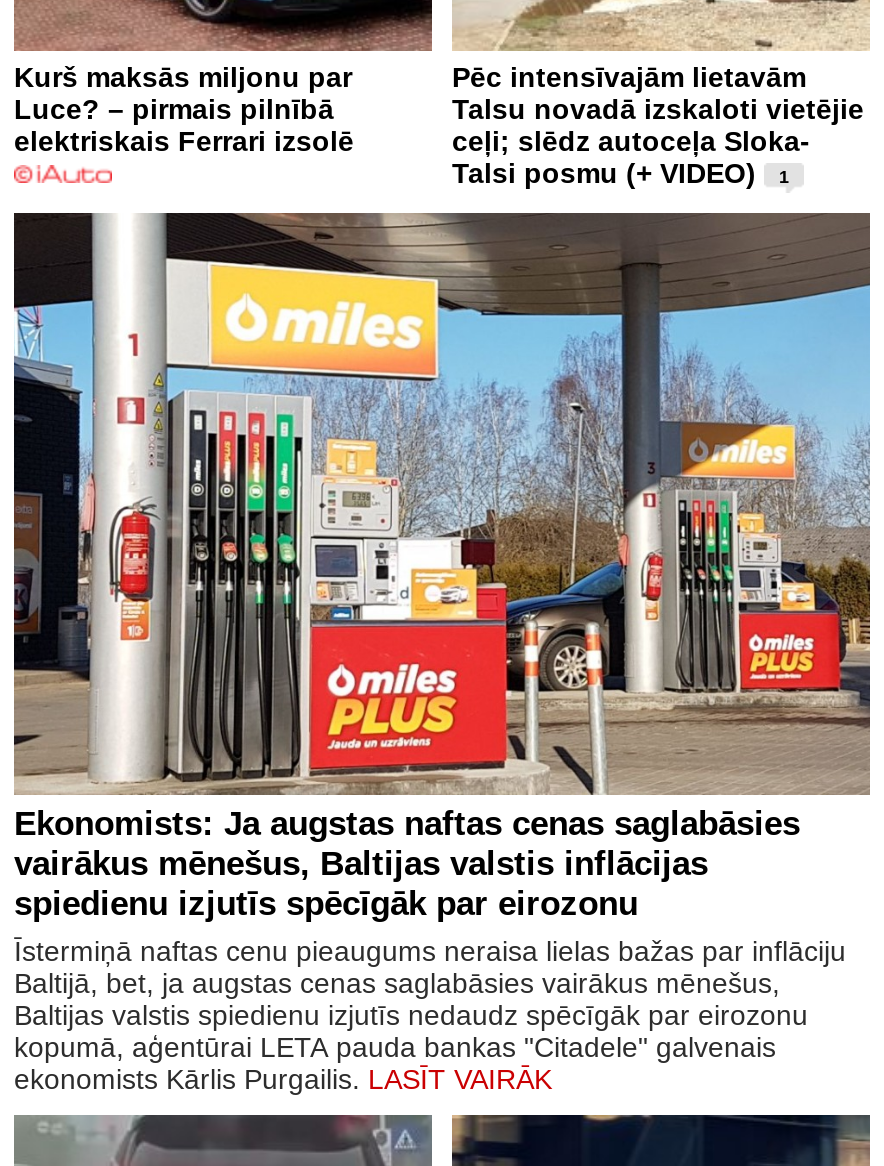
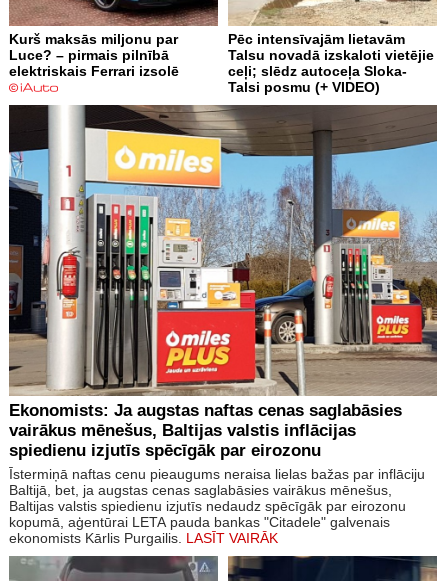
- 1
